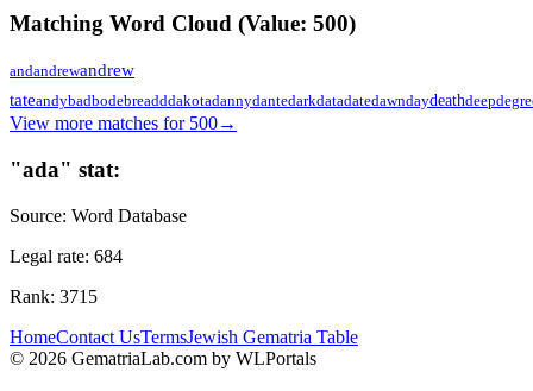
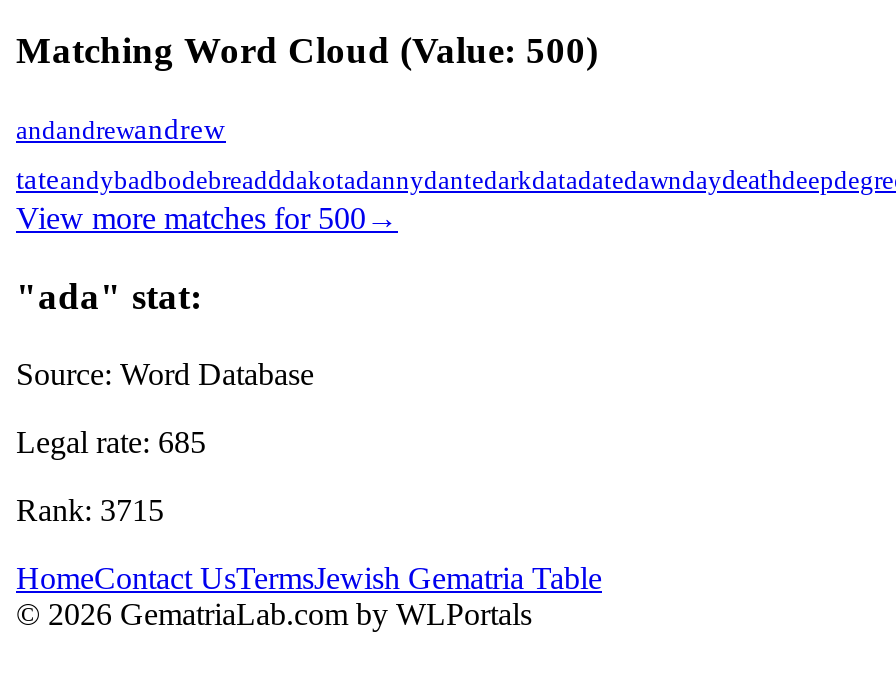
- Legal rate: 684
+ Legal rate: 685
